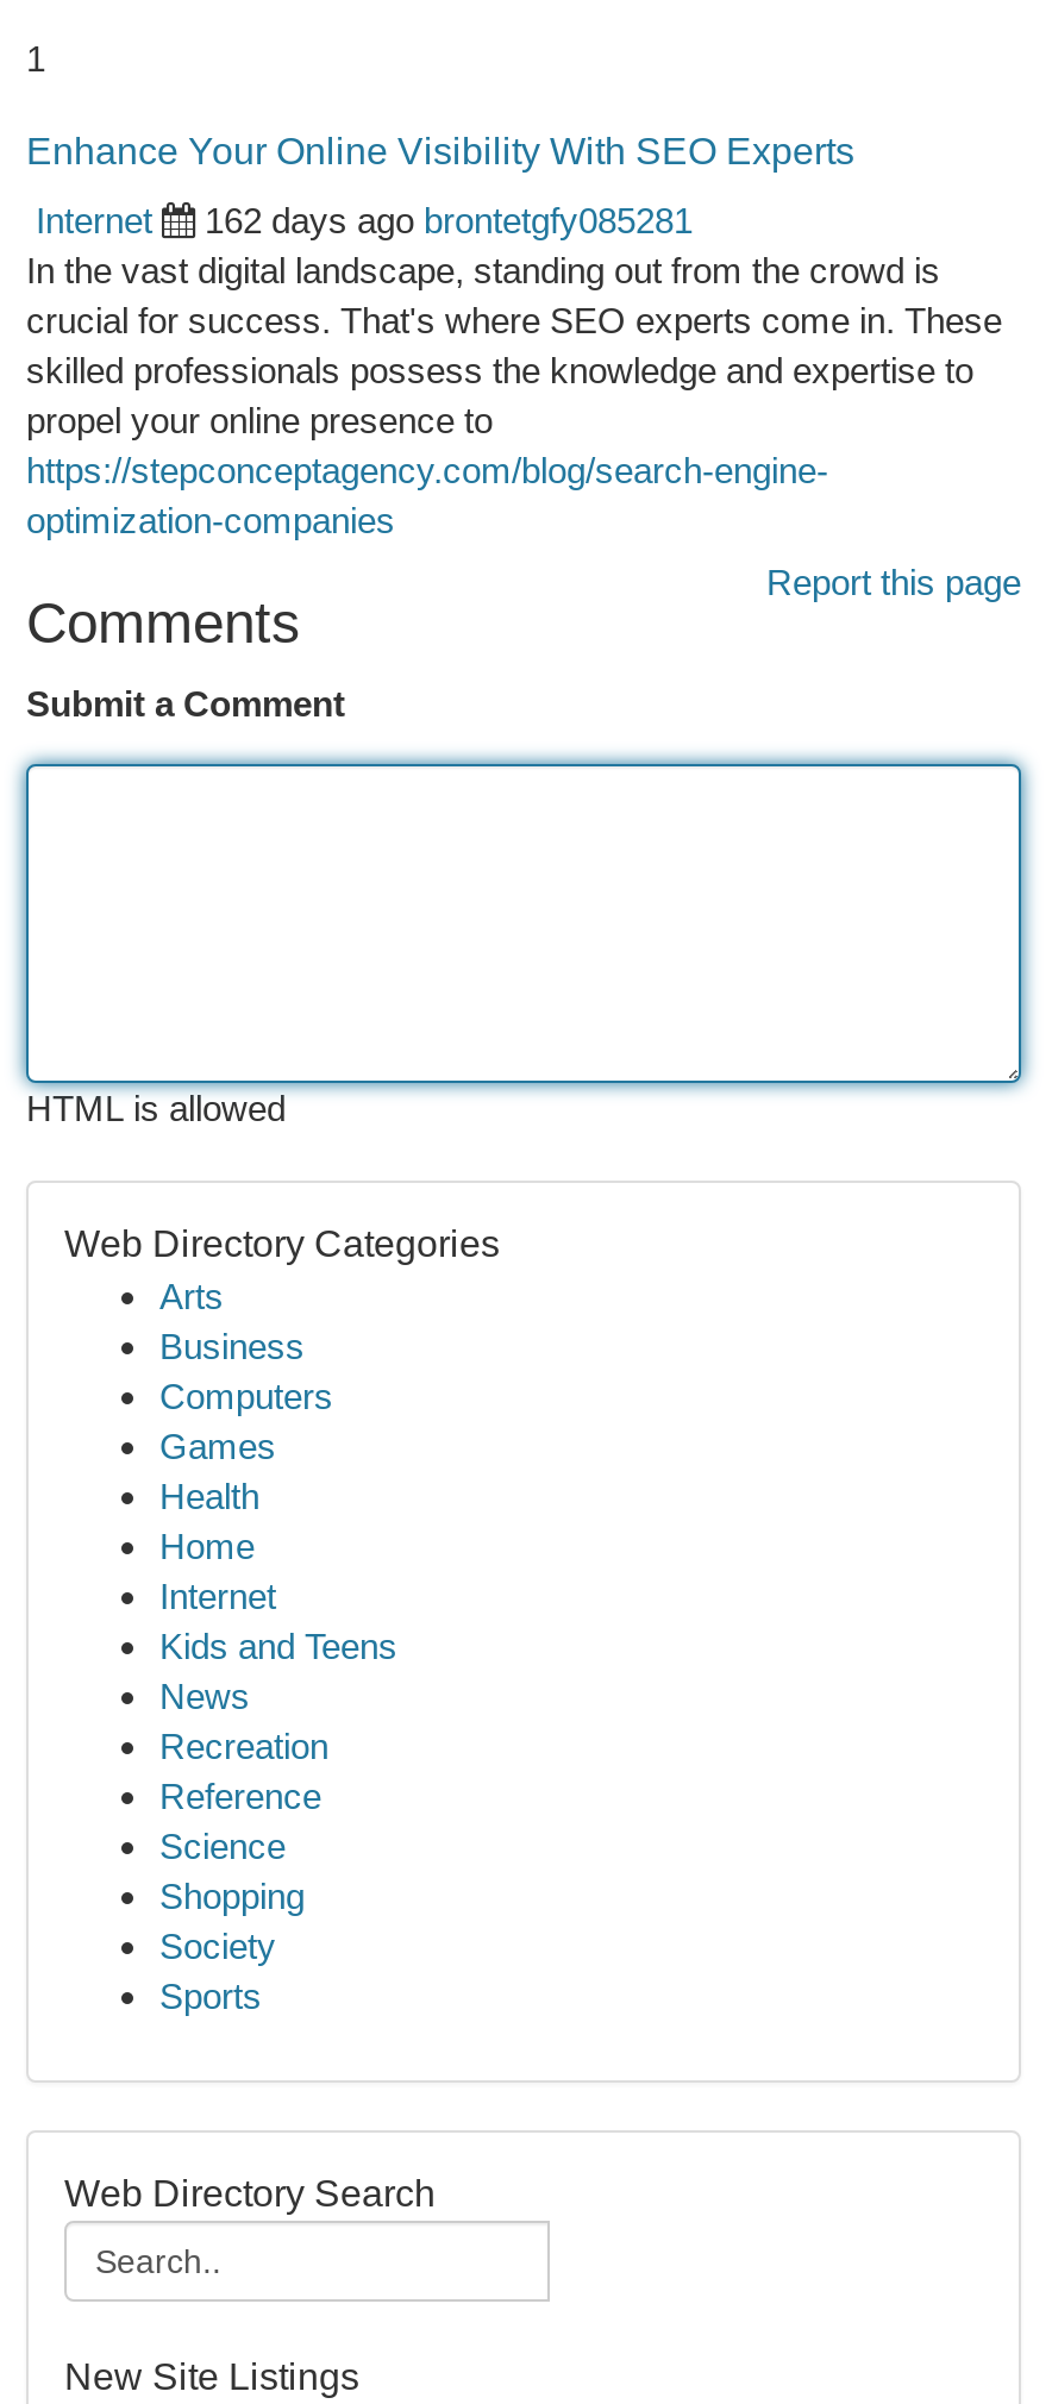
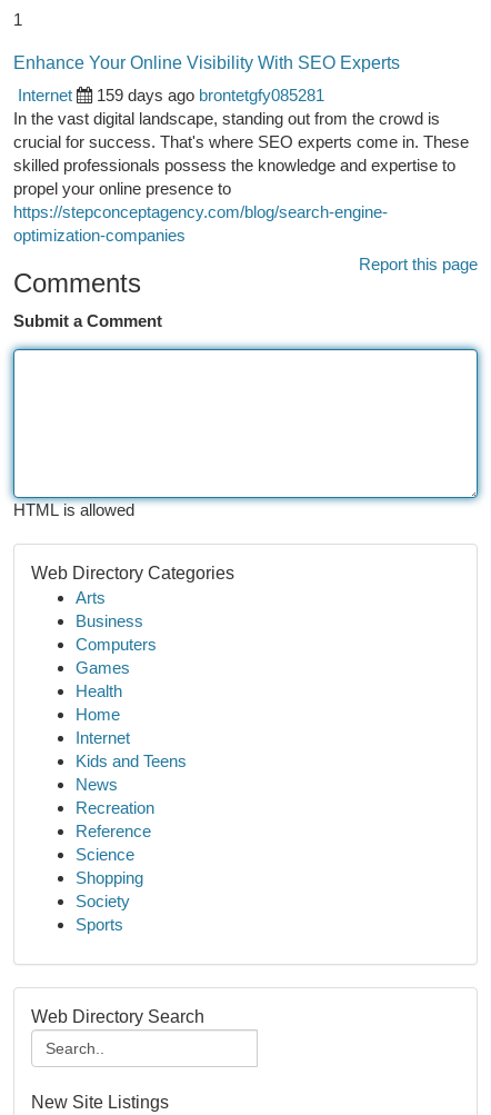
- 162 days ago brontetgfy085281
+ 159 days ago brontetgfy085281
